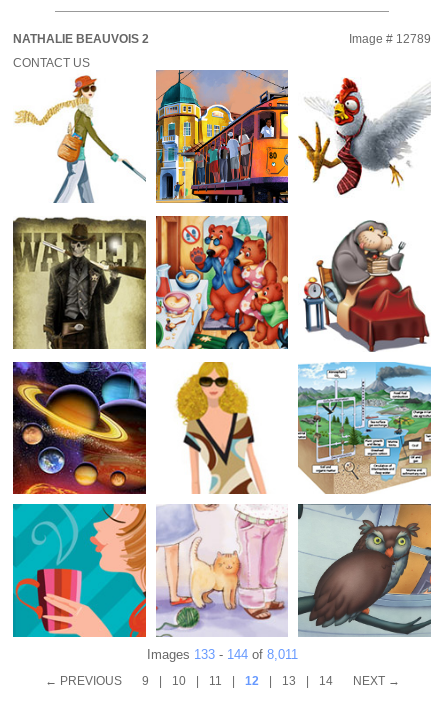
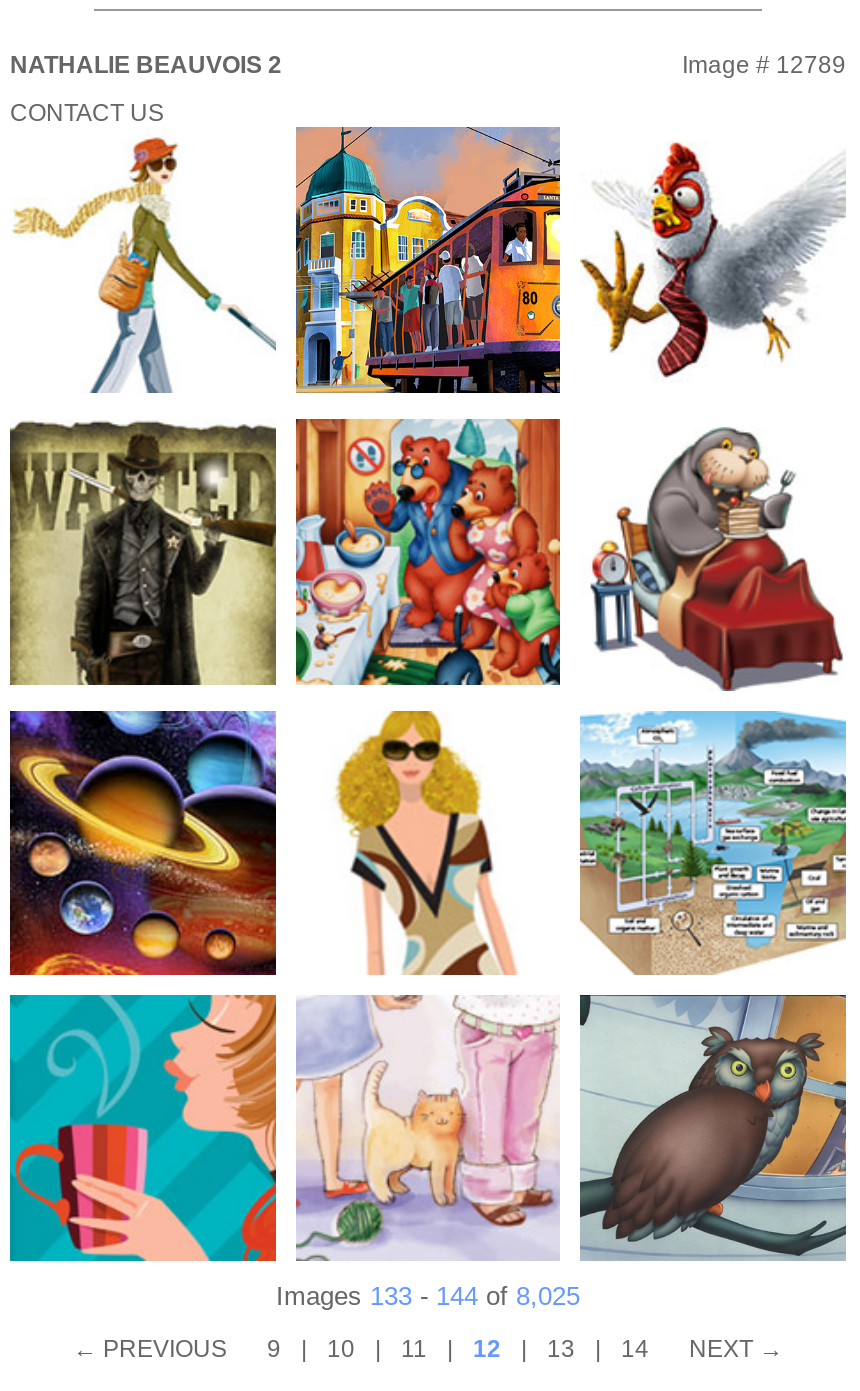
- Images 133 - 144 of 8,011
+ Images 133 - 144 of 8,025
